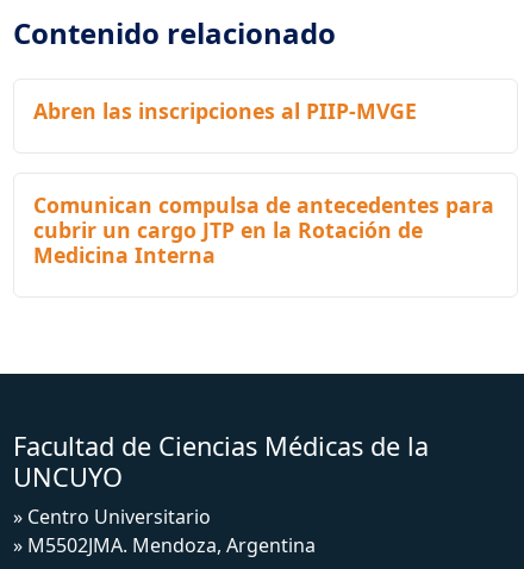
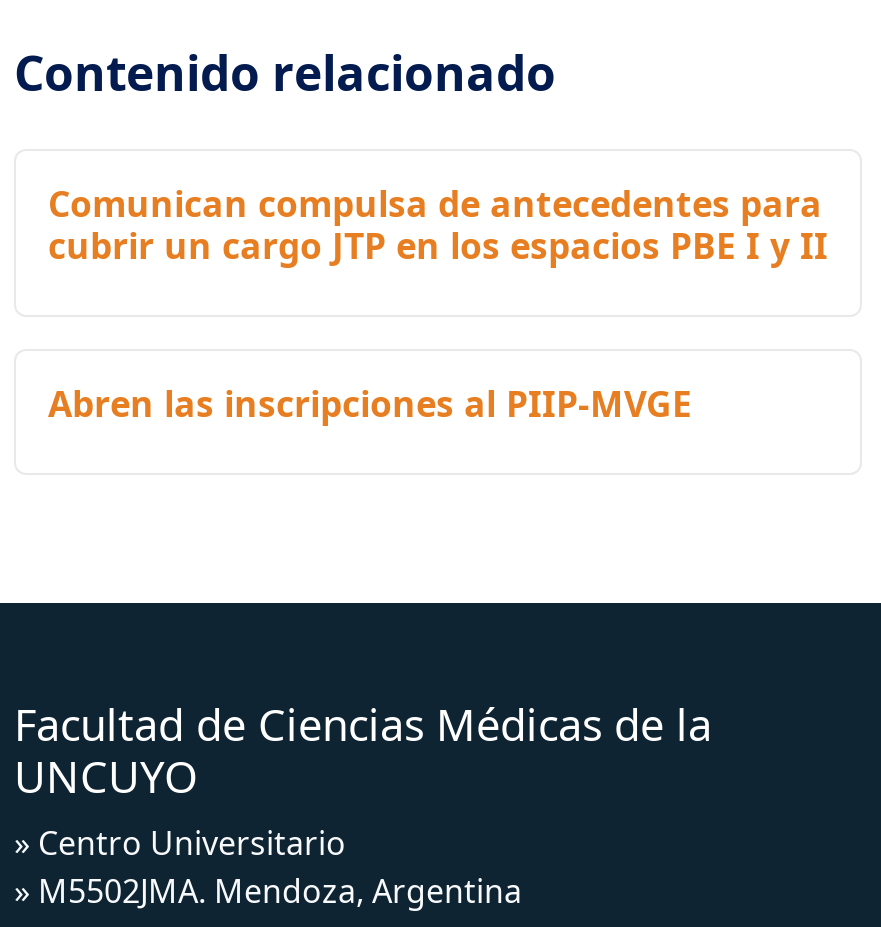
+ cubrir un cargo JTP en los espacios PBE I y II

moved down: Abren las inscripciones al PIIP-MVGE

moved up: Comunican compulsa de antecedentes para

- cubrir un cargo JTP en la Rotación de
- Medicina Interna
